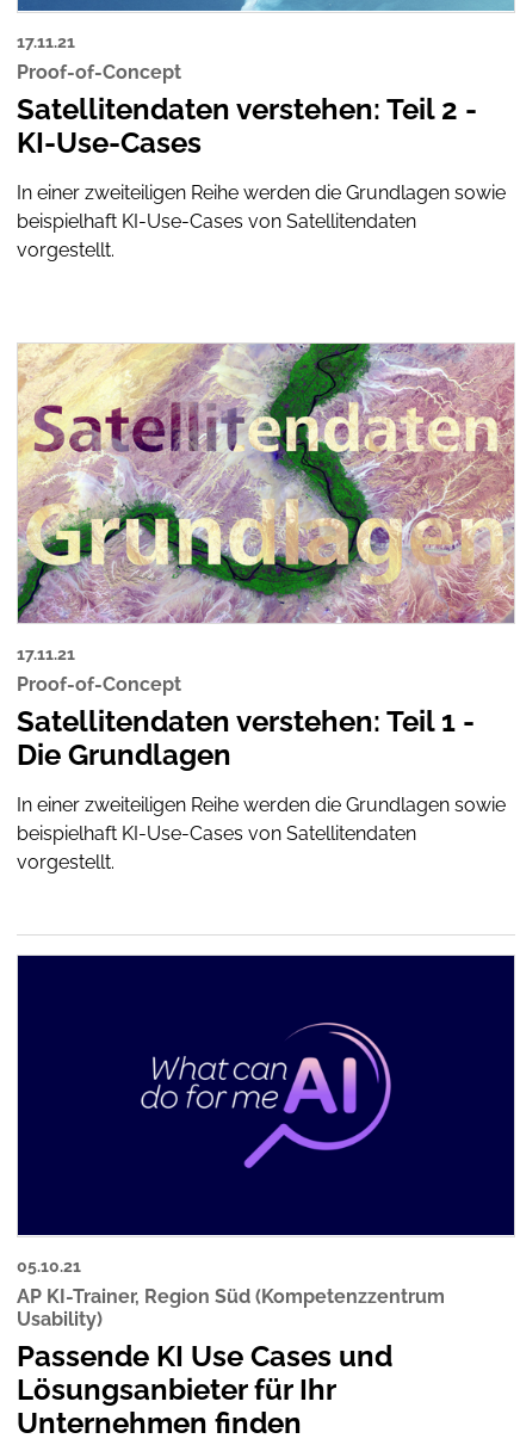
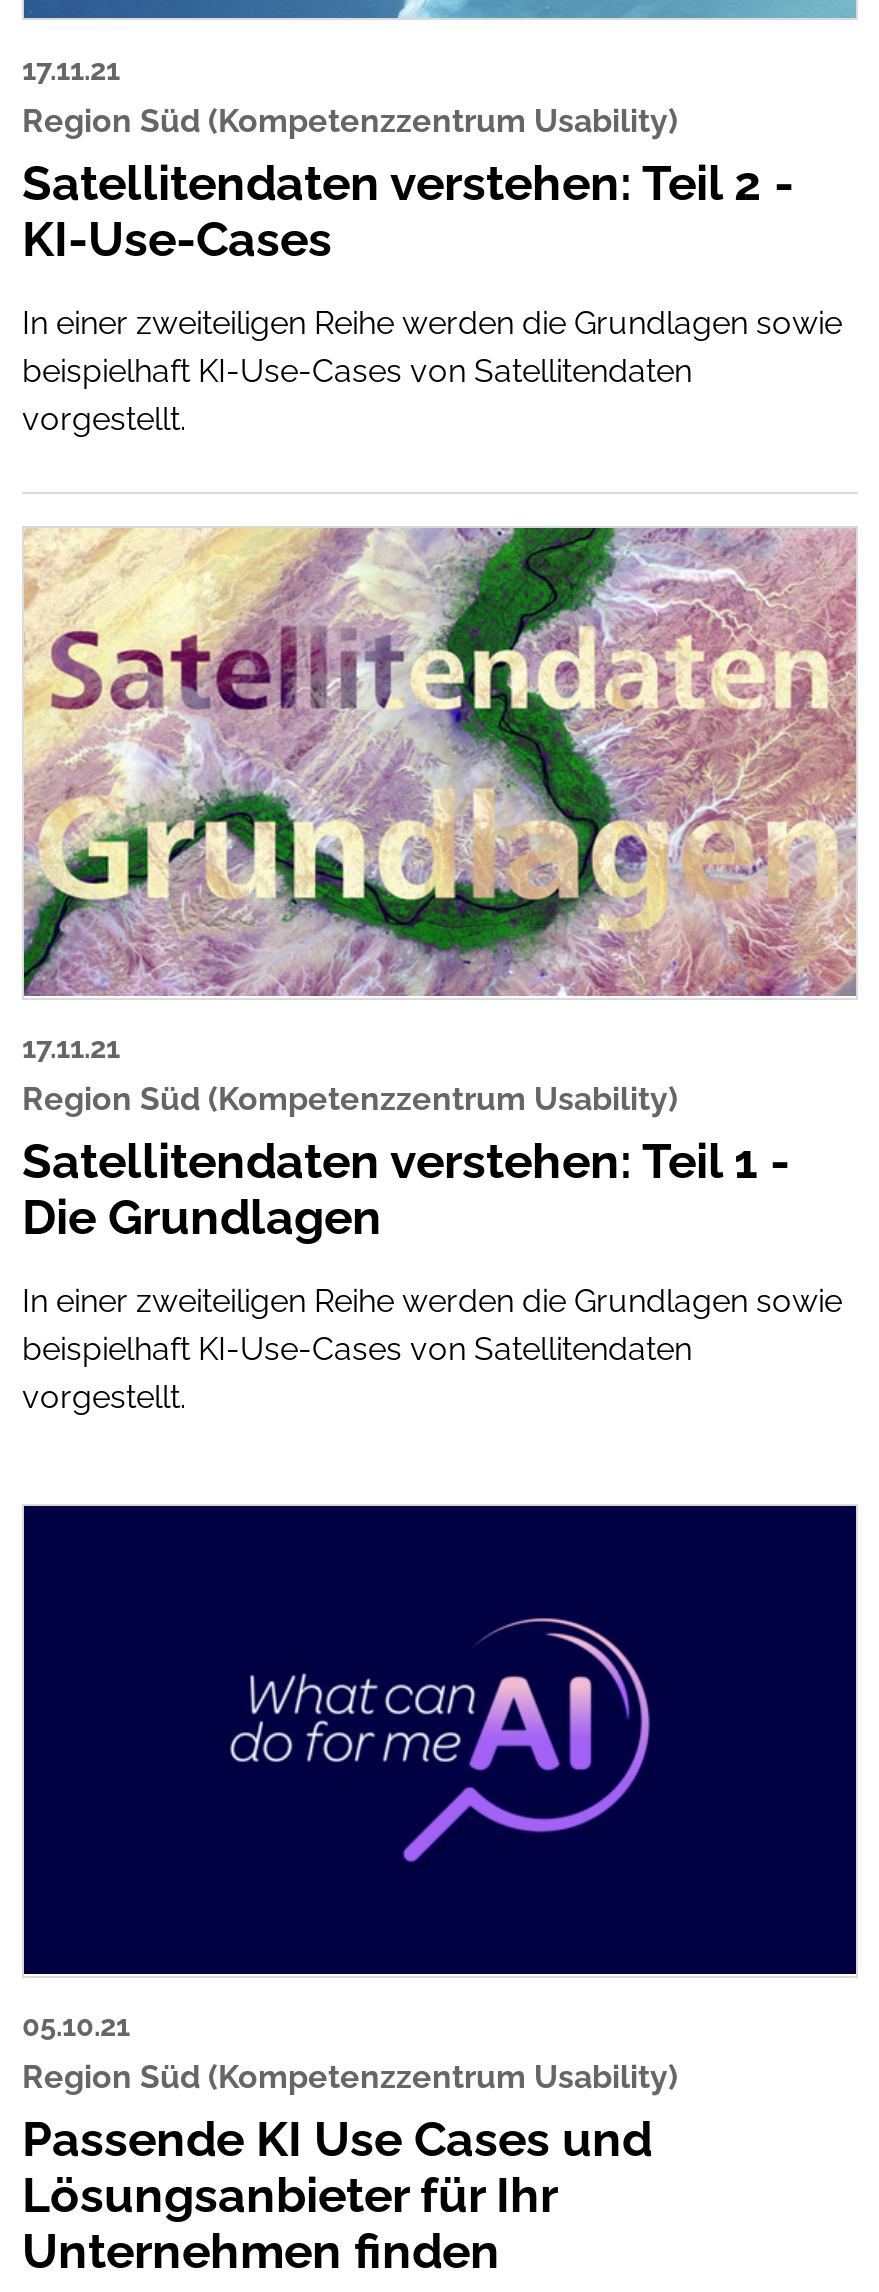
- Proof-of-Concept
+ Region Süd (Kompetenzzentrum Usability)

- Proof-of-Concept
+ Region Süd (Kompetenzzentrum Usability)

- AP KI-Trainer, Region Süd (Kompetenzzentrum
- Usability)
+ Region Süd (Kompetenzzentrum Usability)
